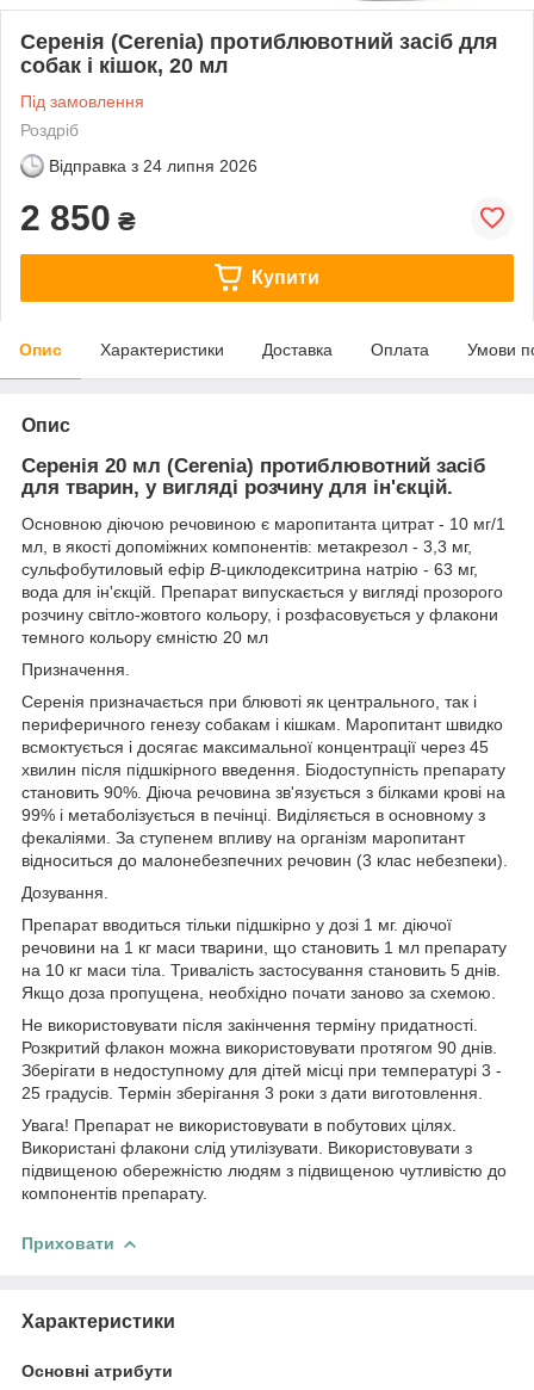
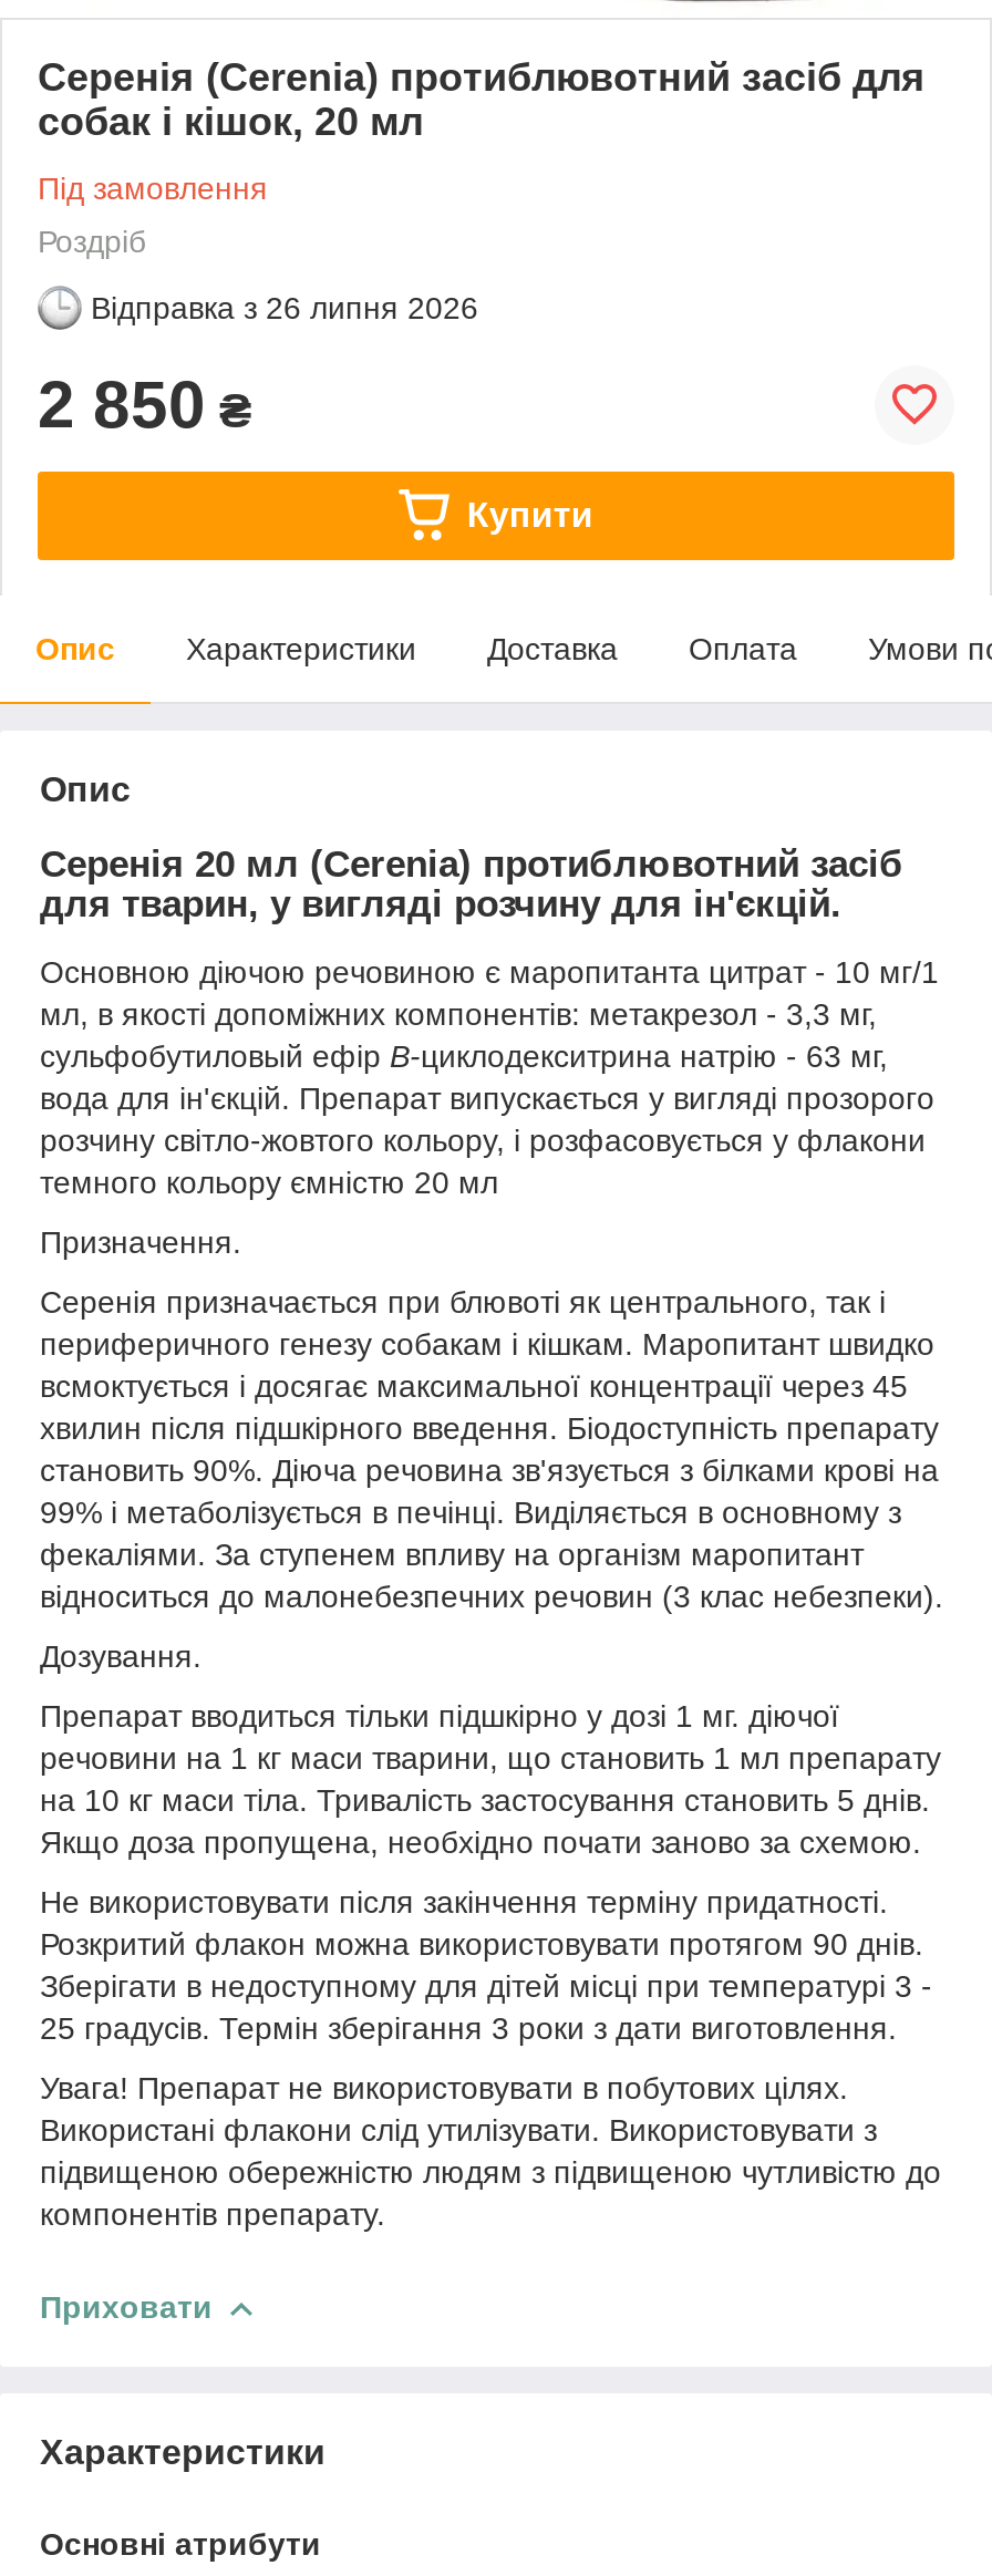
- Відправка з 24 липня 2026
+ Відправка з 26 липня 2026
